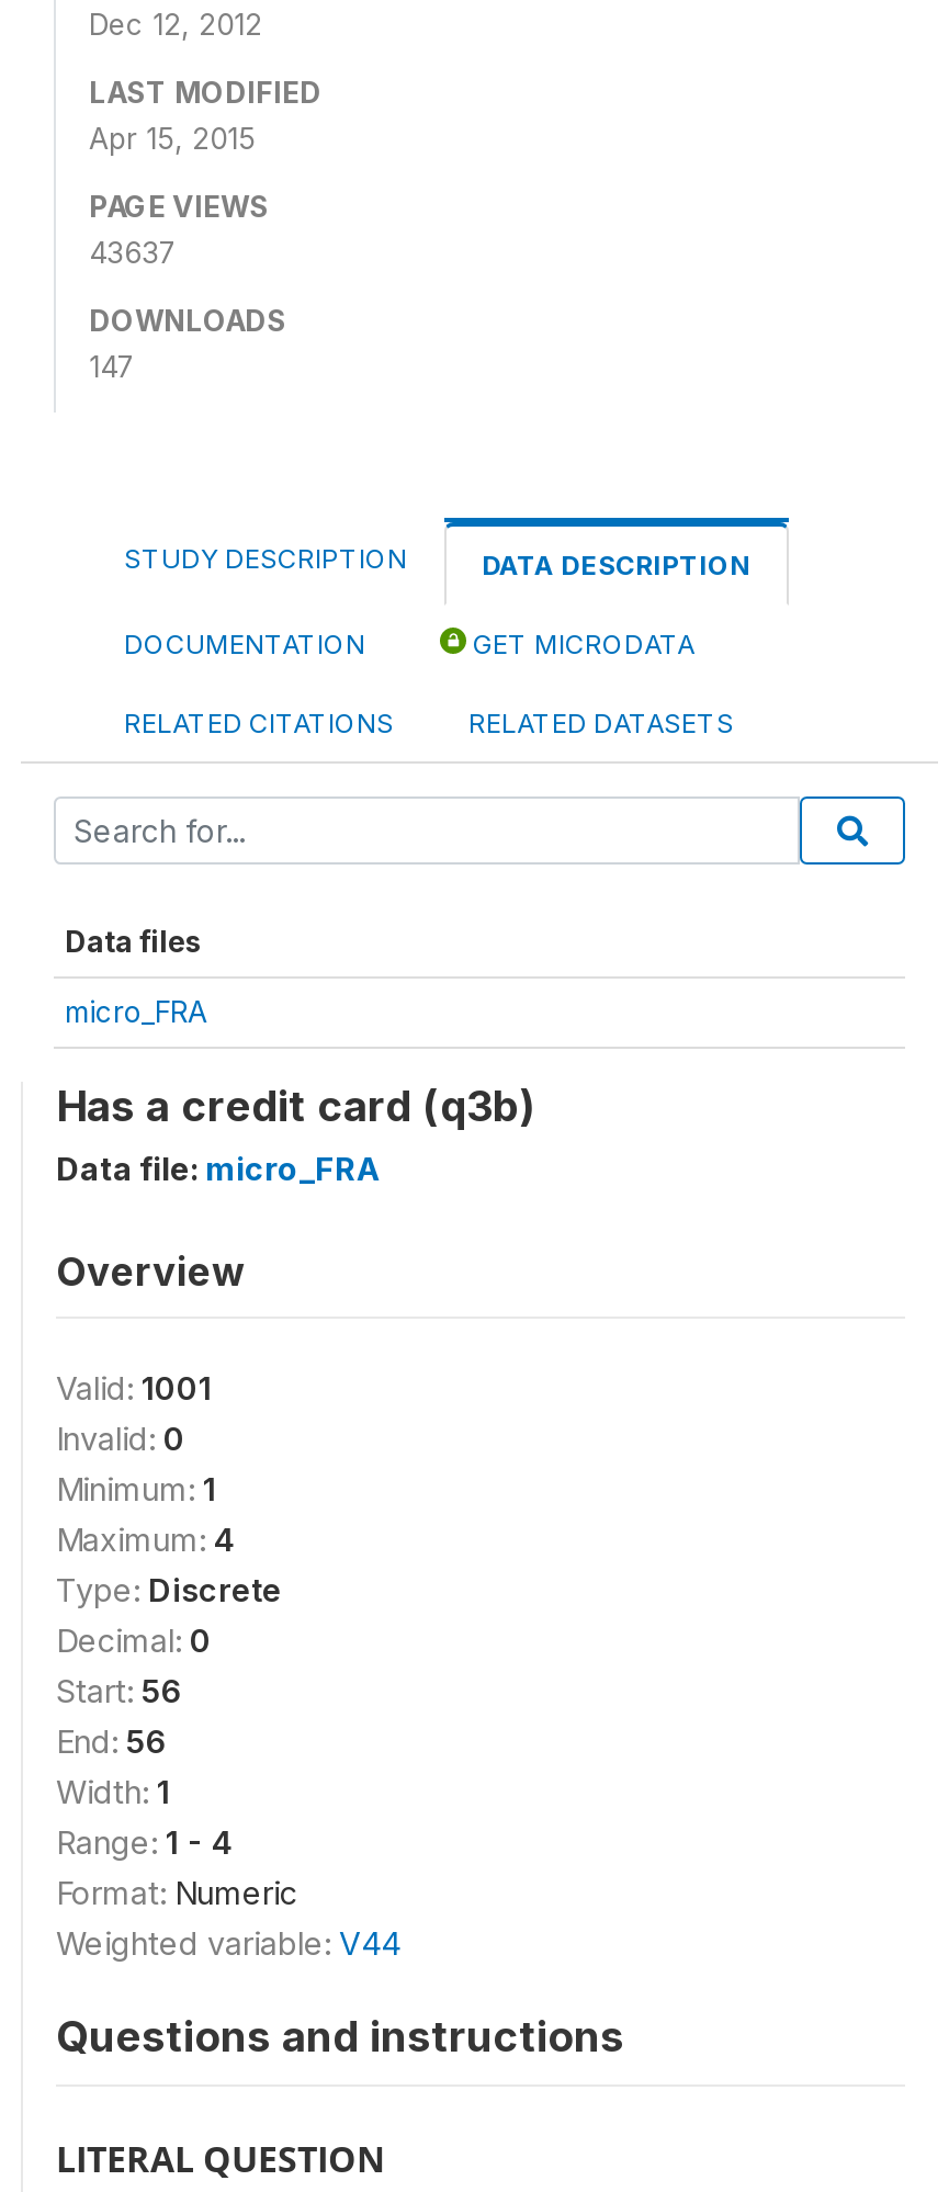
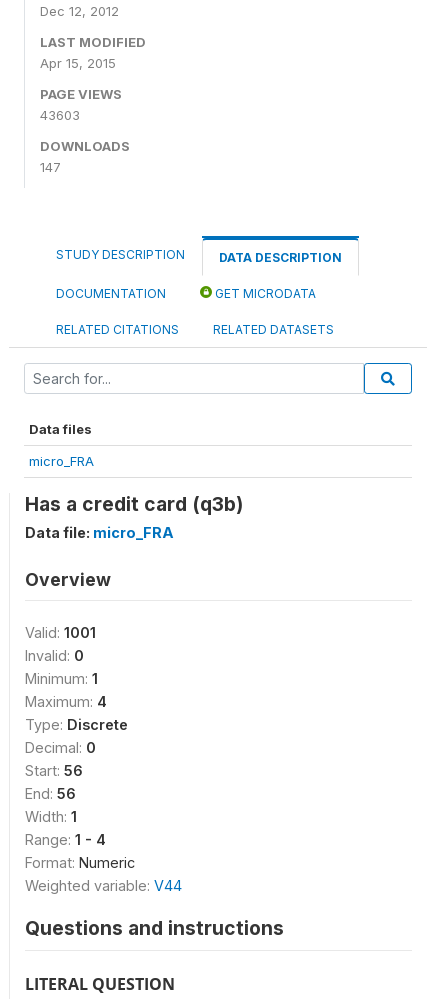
- 43637
+ 43603
